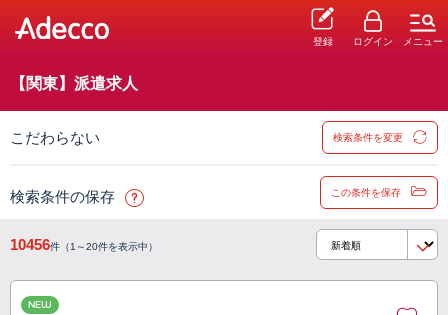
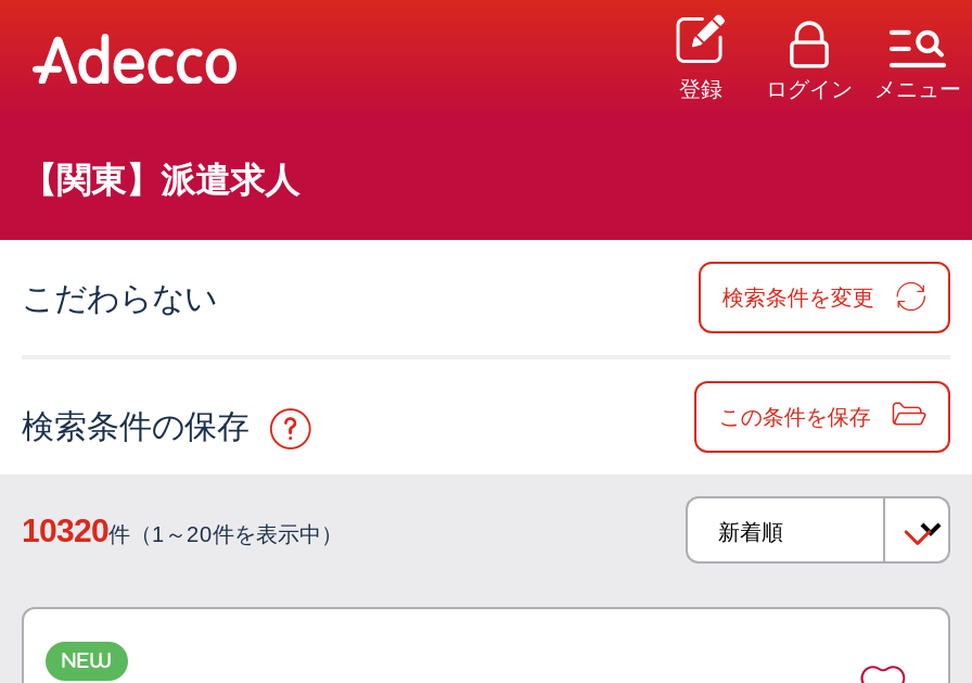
- 10456件（1～20件を表示中）
+ 10320件（1～20件を表示中）
